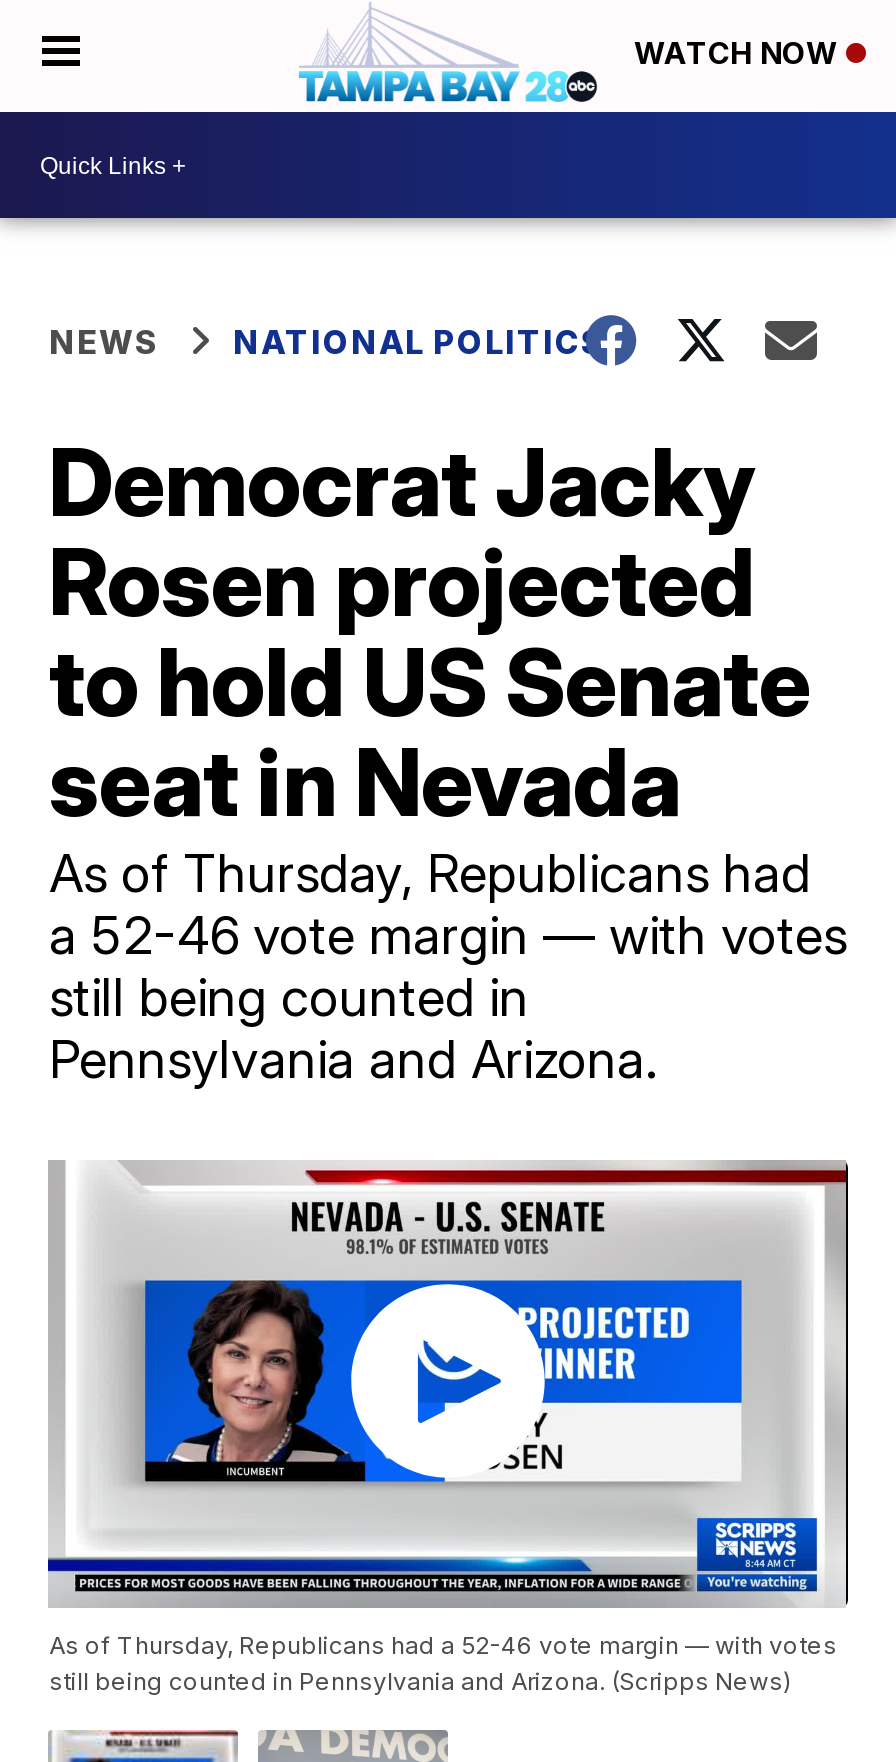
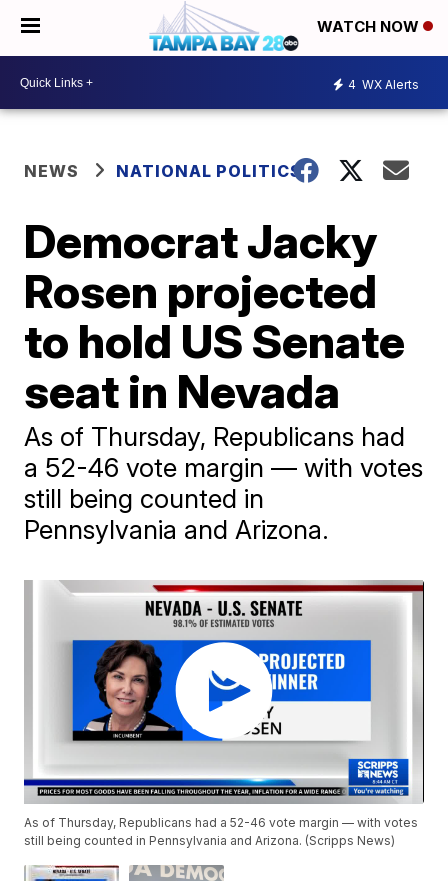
+ 4 WX Alerts
